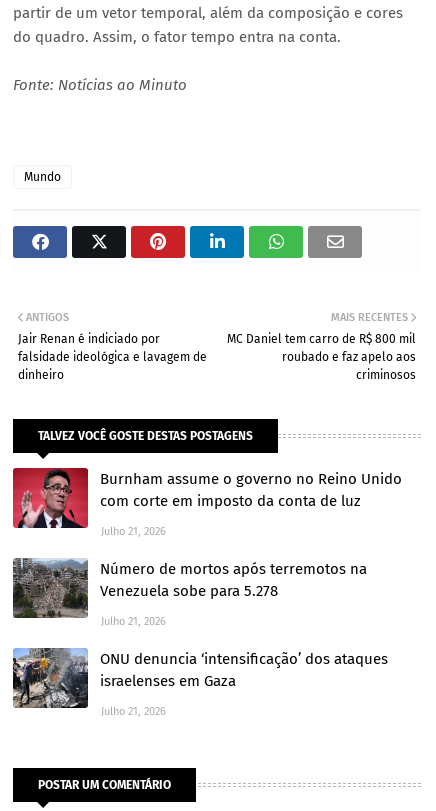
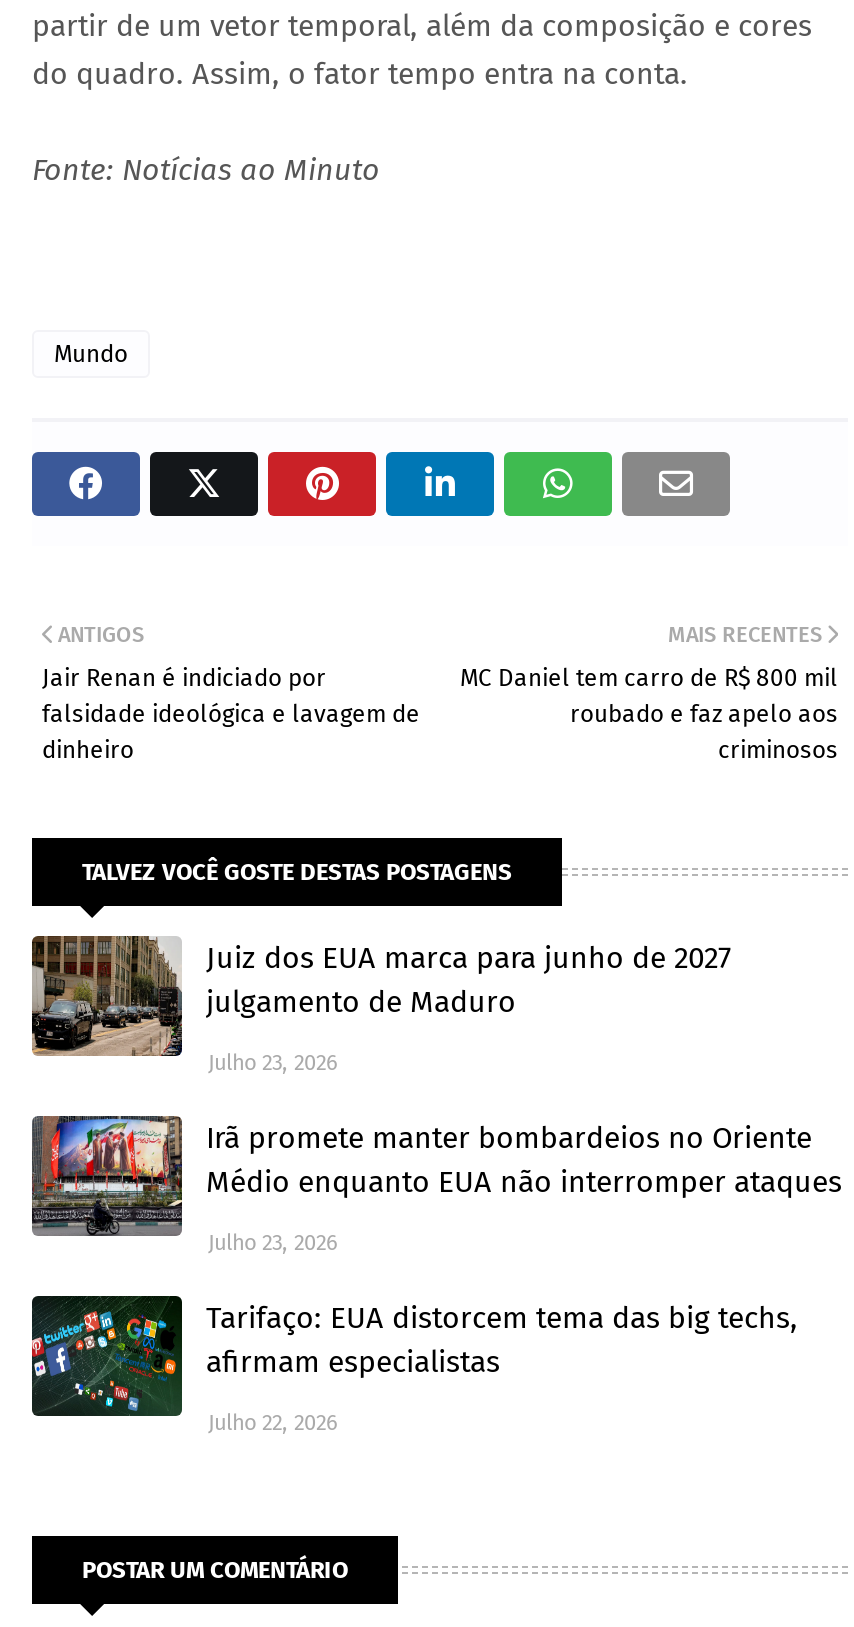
- [image]
- Burnham assume o governo no Reino Unido
- com corte em imposto da conta de luz
+ [image]
+ Juiz dos EUA marca para junho de 2027
+ julgamento de Maduro

- Julho 21, 2026
+ Julho 23, 2026

- [image]
- Número de mortos após terremotos na
- Venezuela sobe para 5.278
+ [image]
+ Irã promete manter bombardeios no Oriente
+ Médio enquanto EUA não interromper ataques

- Julho 21, 2026
+ Julho 23, 2026

- [image]
- ONU denuncia ‘intensificação’ dos ataques
- israelenses em Gaza
+ [image]
+ Tarifaço: EUA distorcem tema das big techs,
+ afirmam especialistas

- Julho 21, 2026
+ Julho 22, 2026
